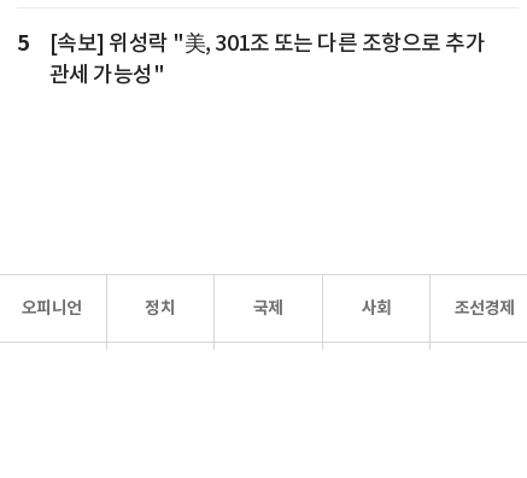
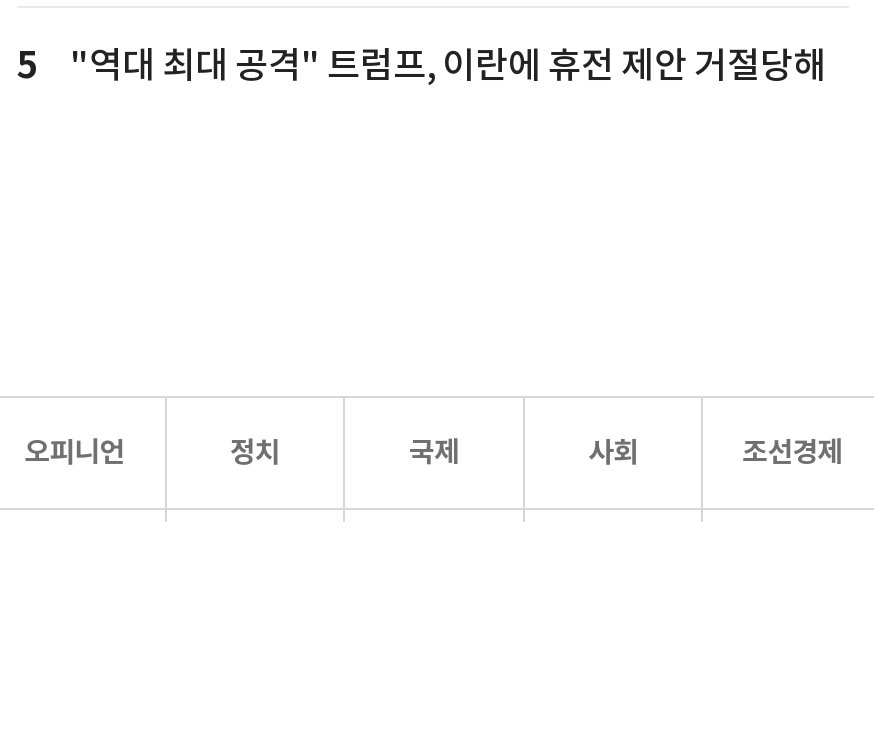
- [속보] 위성락 "美, 301조 또는 다른 조항으로 추가
- 관세 가능성"
+ "역대 최대 공격" 트럼프, 이란에 휴전 제안 거절당해
